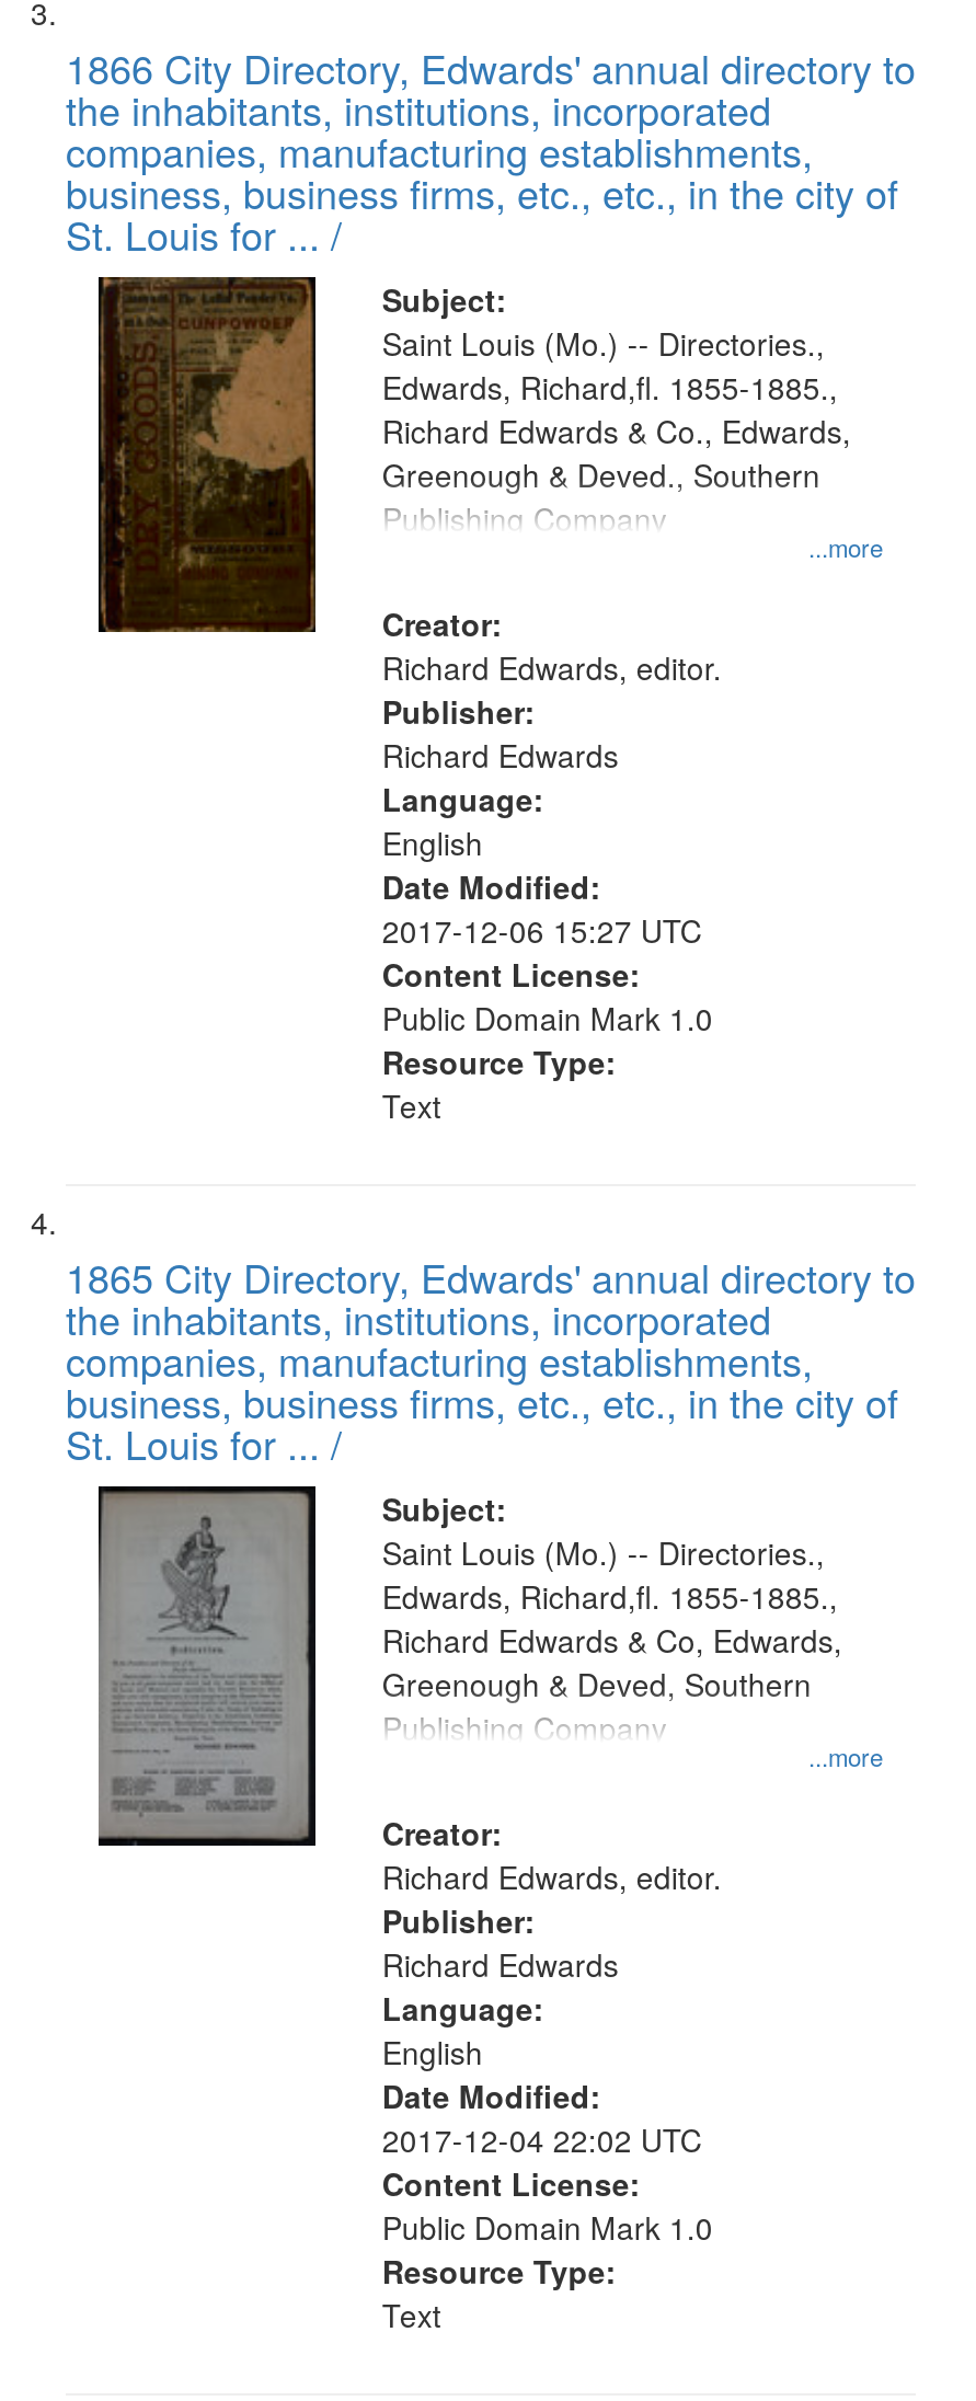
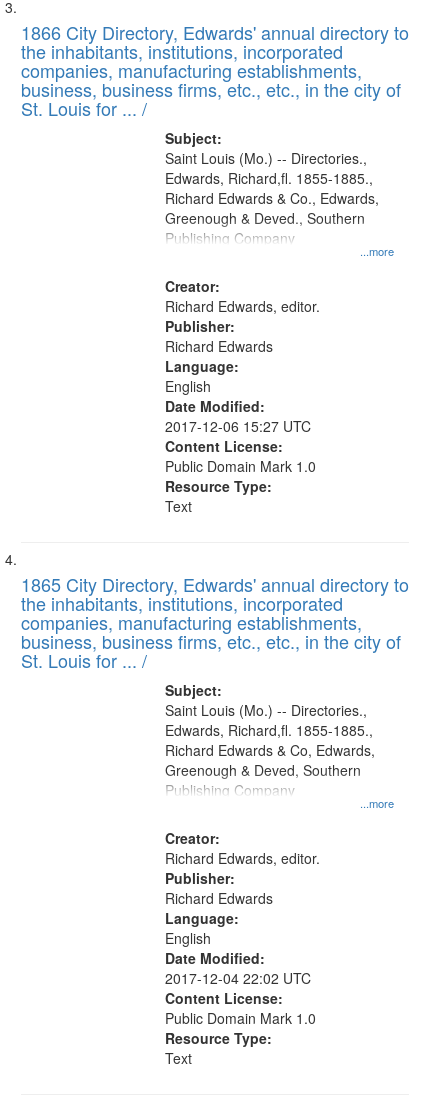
- [image]

- [image]
